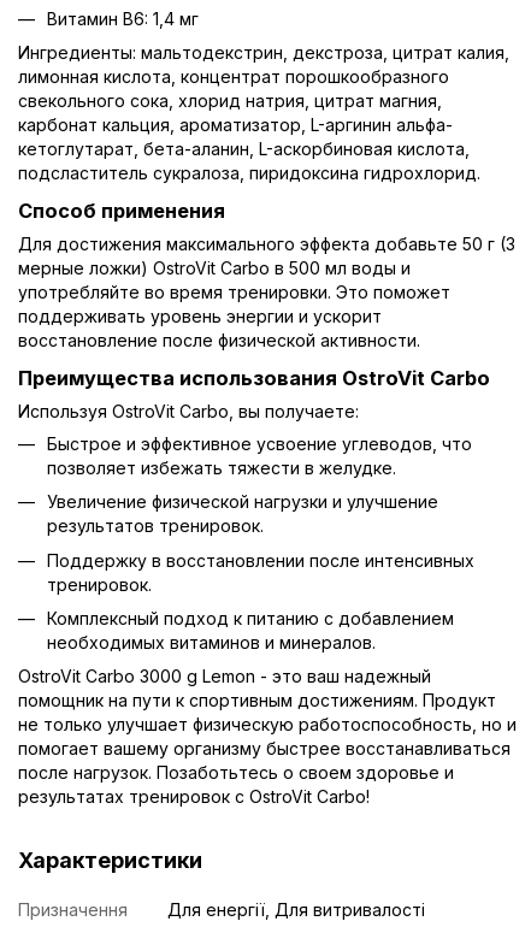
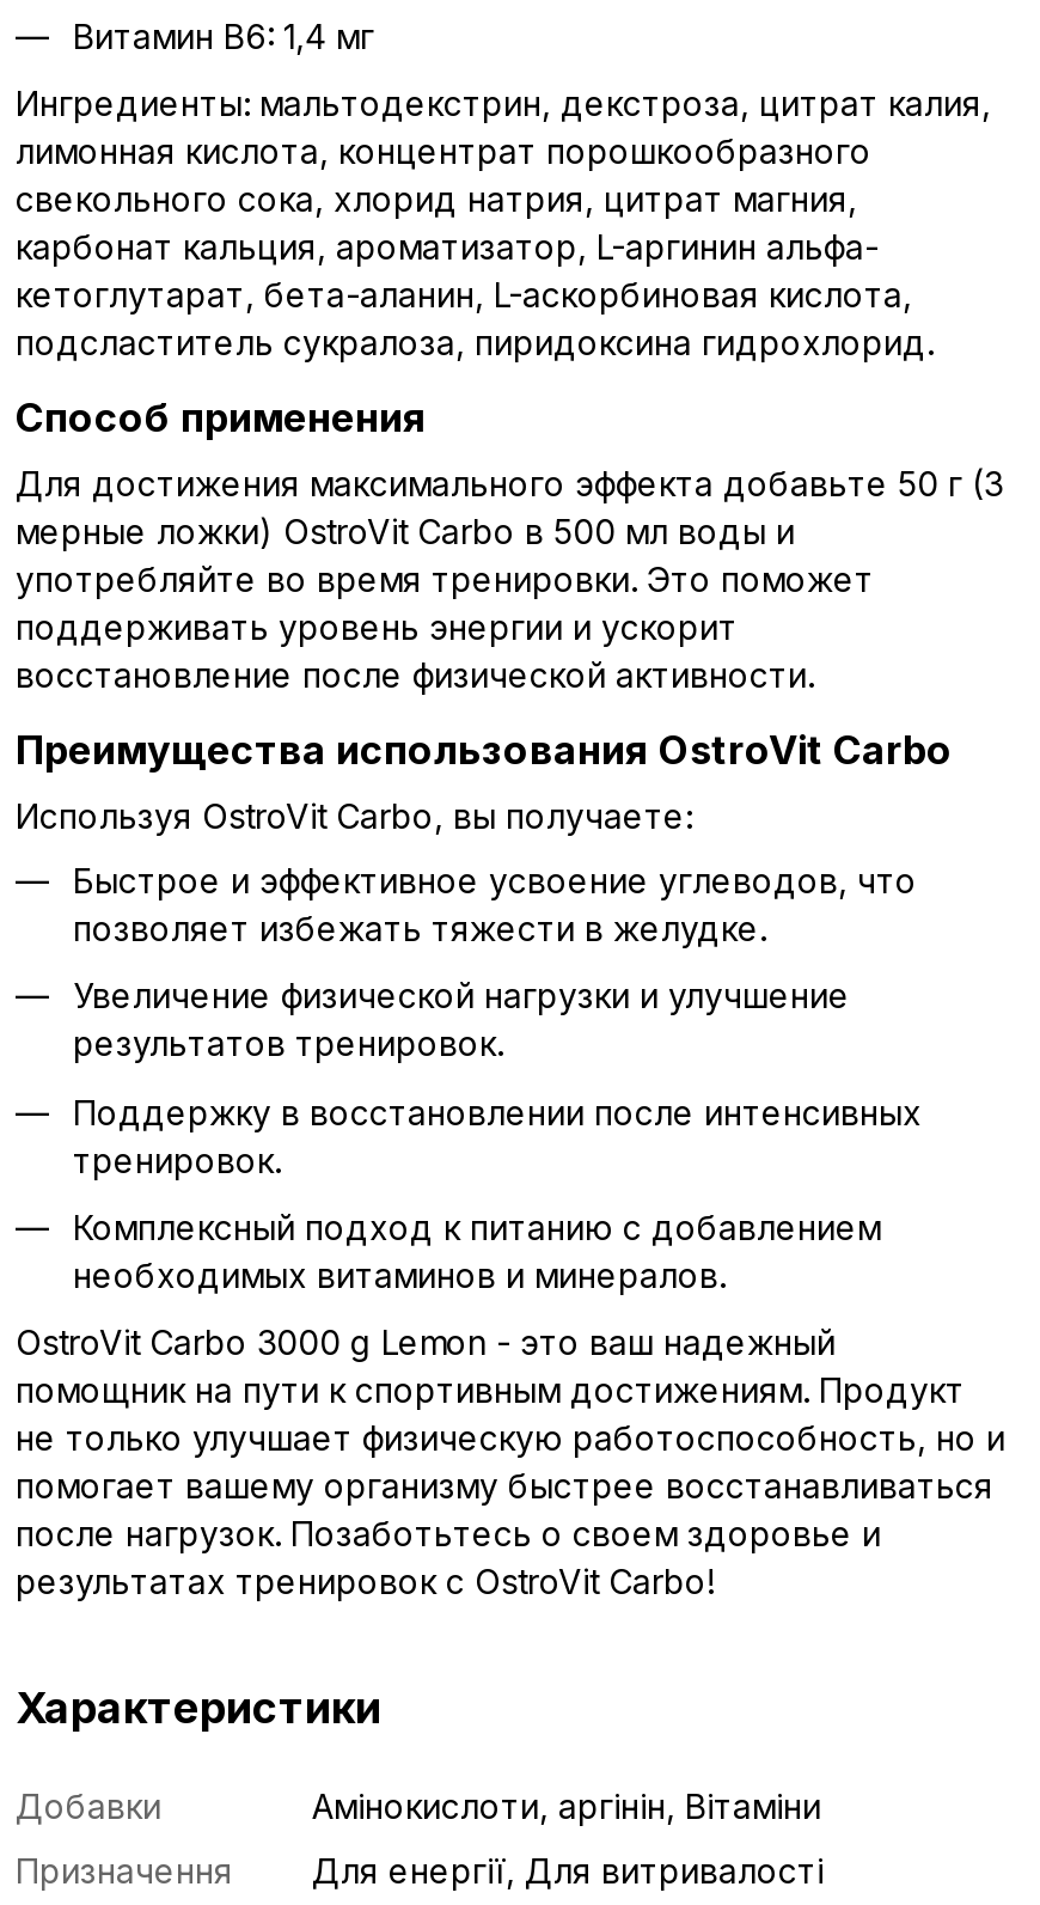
+ Добавки
+ Амінокислоти, аргінін, Вітаміни
